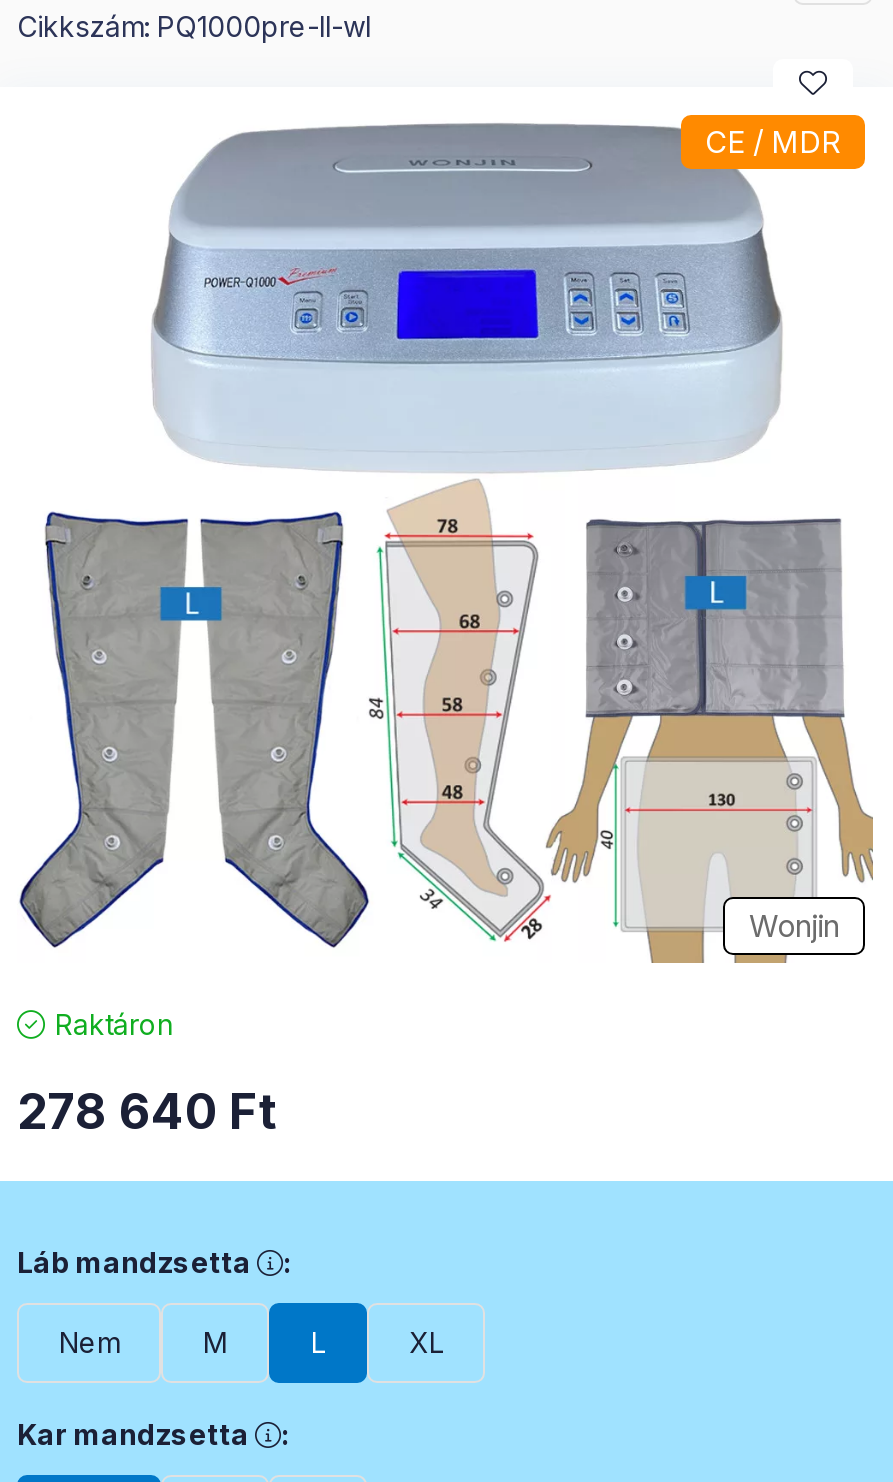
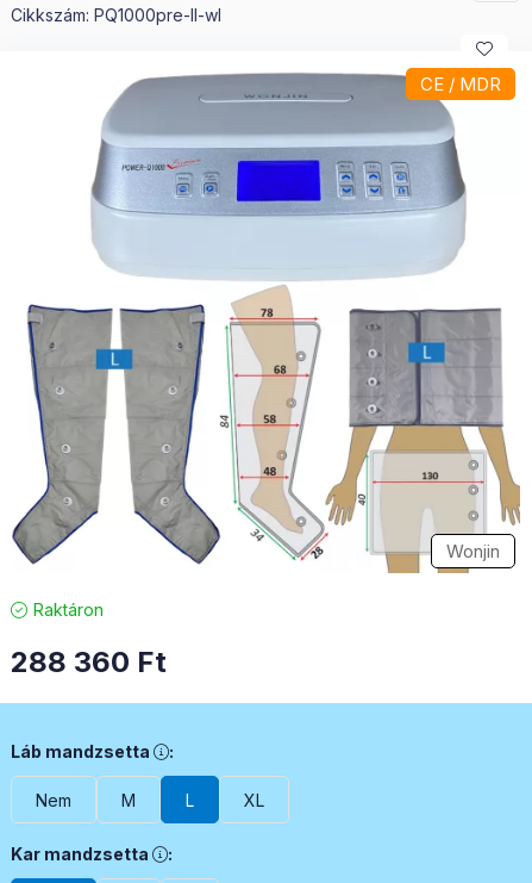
- 278 640 Ft
+ 288 360 Ft
